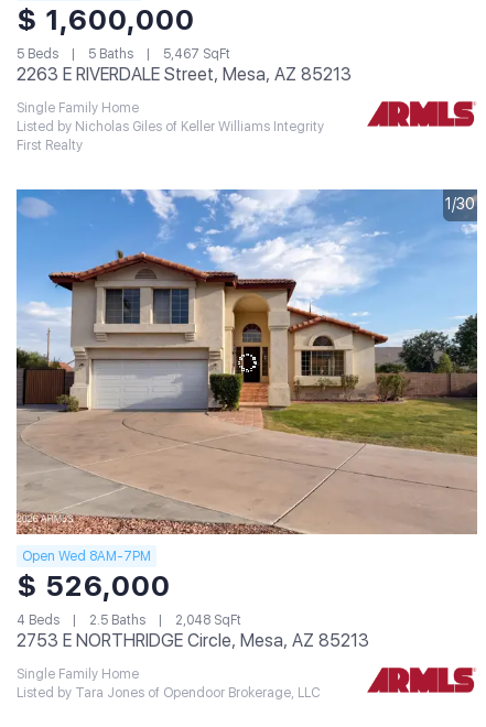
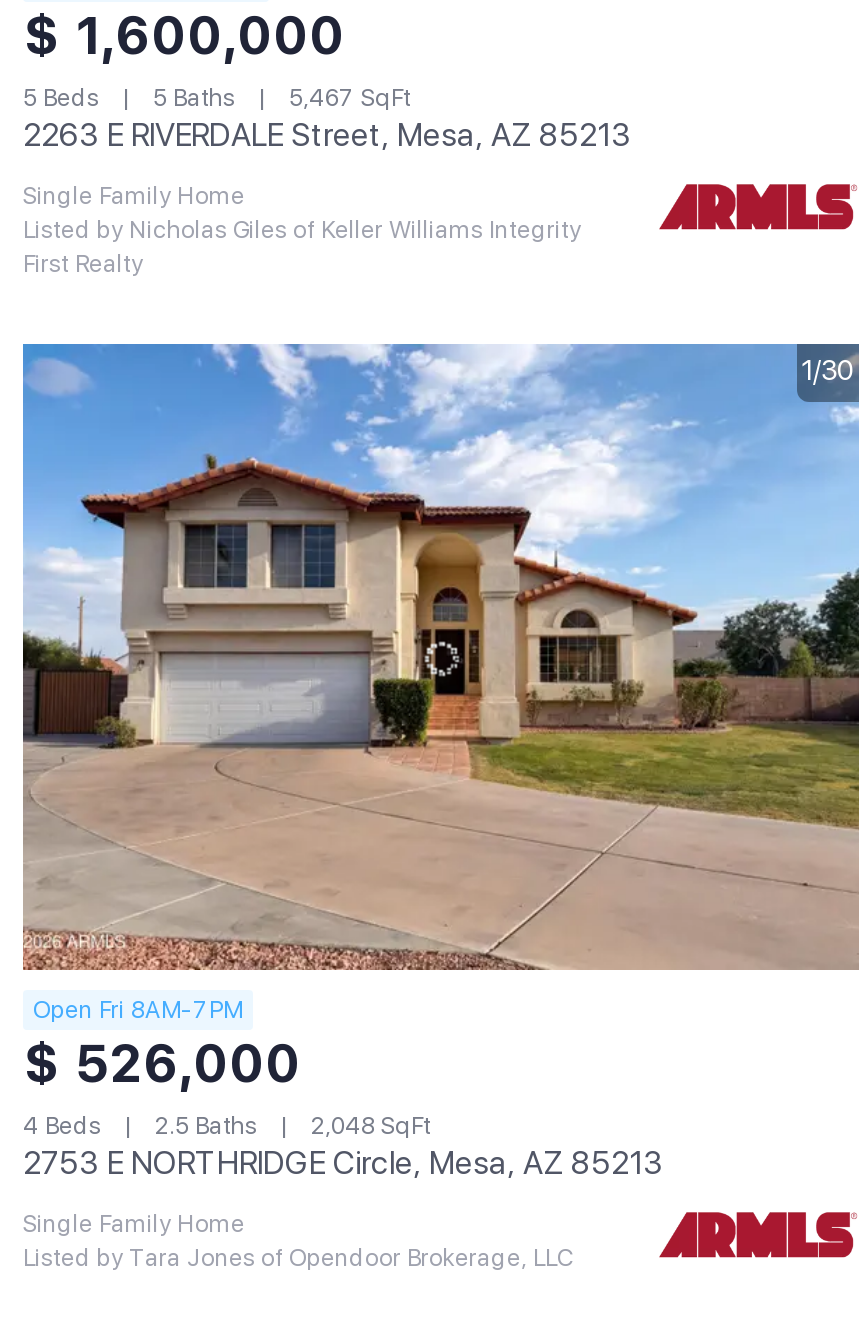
- Open Wed 8AM-7PM
+ Open Fri 8AM-7PM
